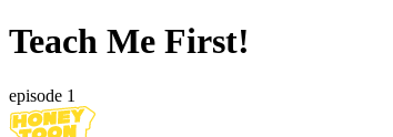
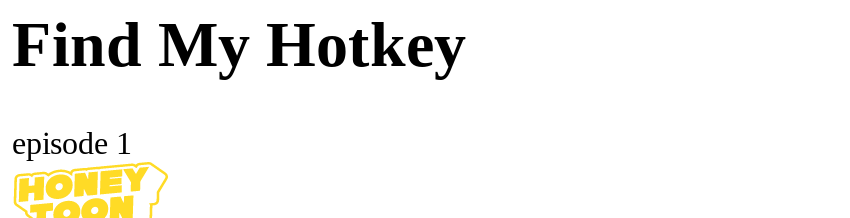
- Teach Me First!
+ Find My Hotkey
